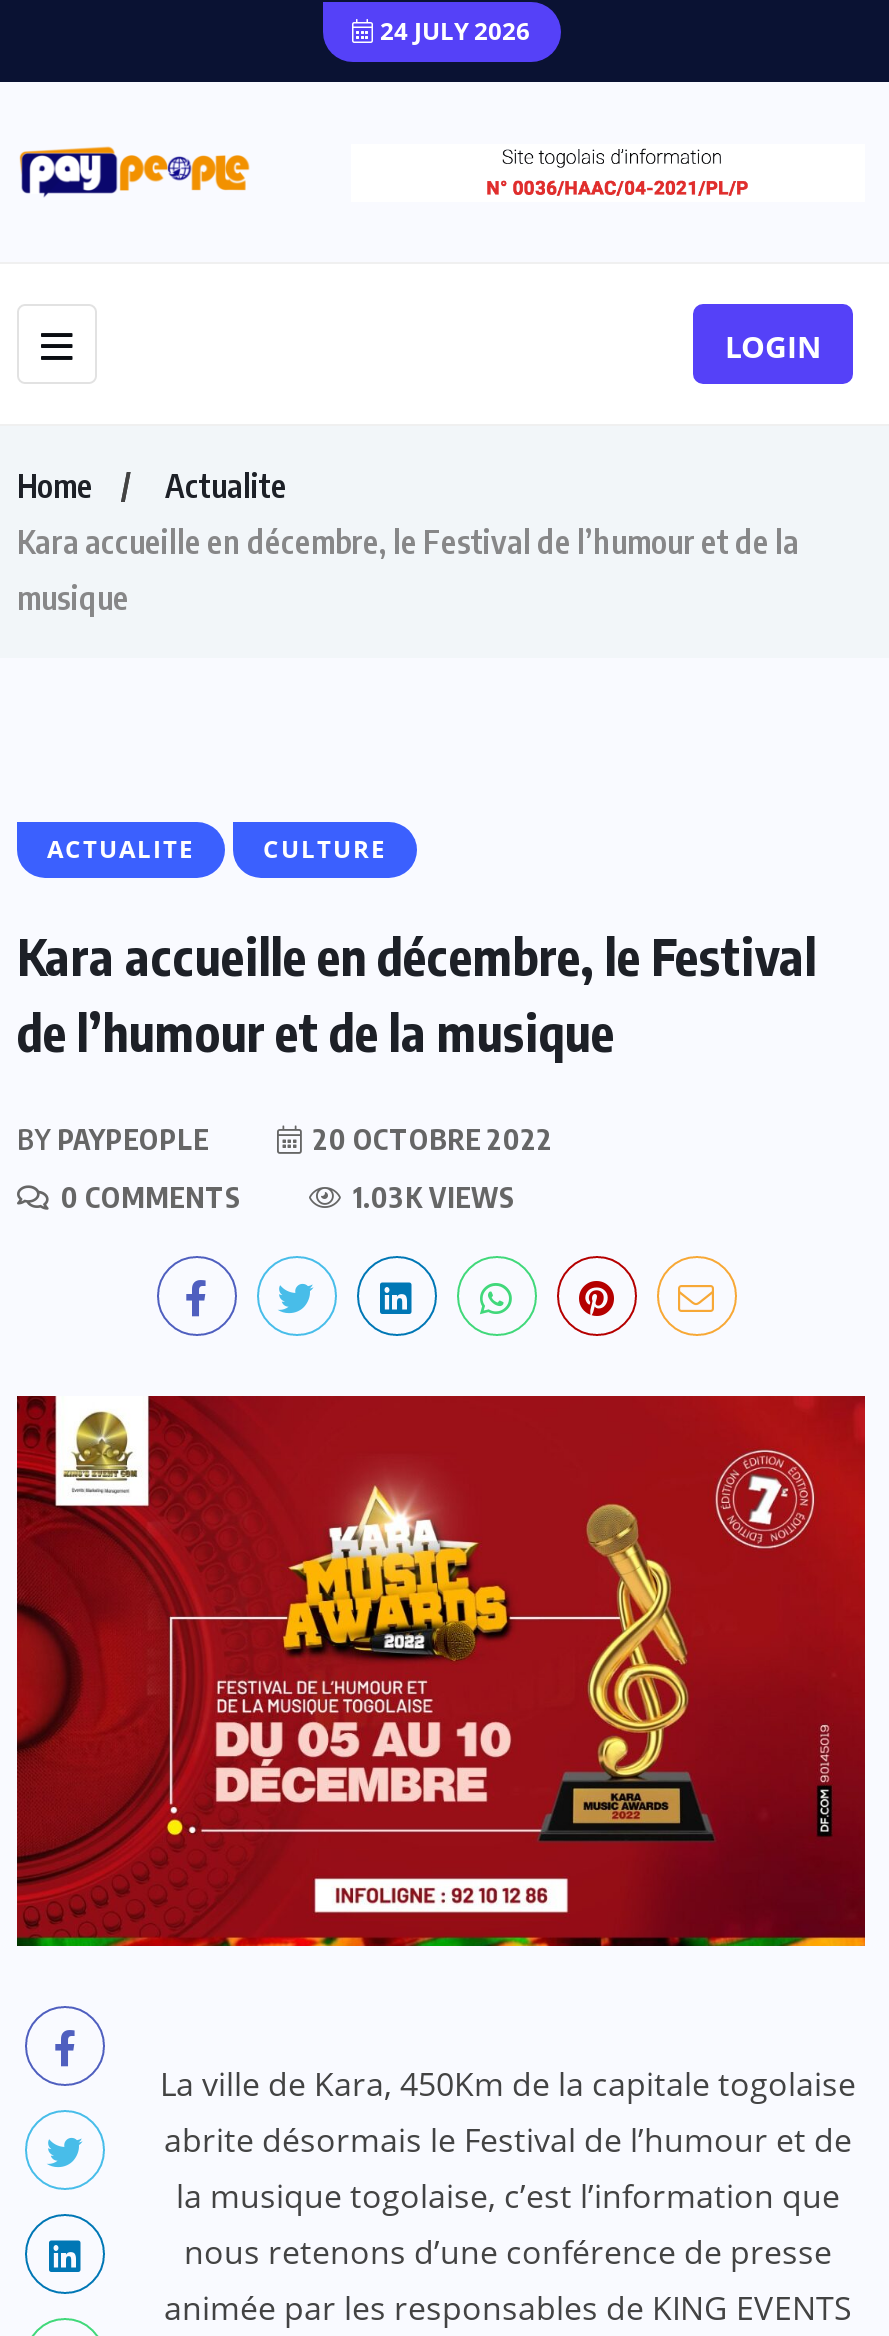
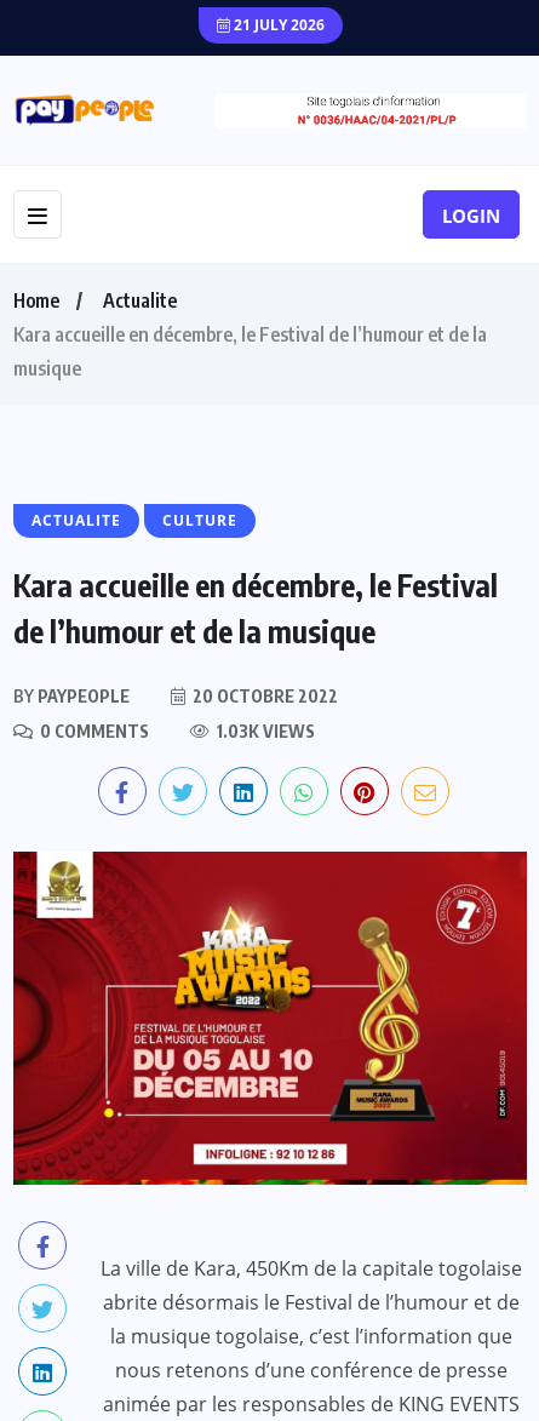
- 24 JULY 2026
+ 21 JULY 2026
